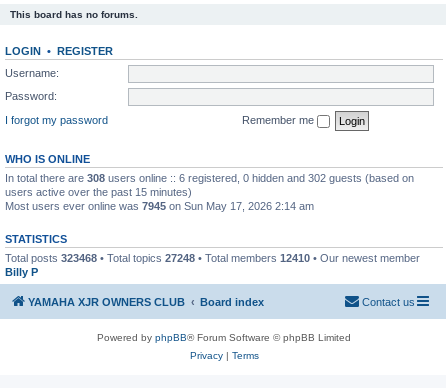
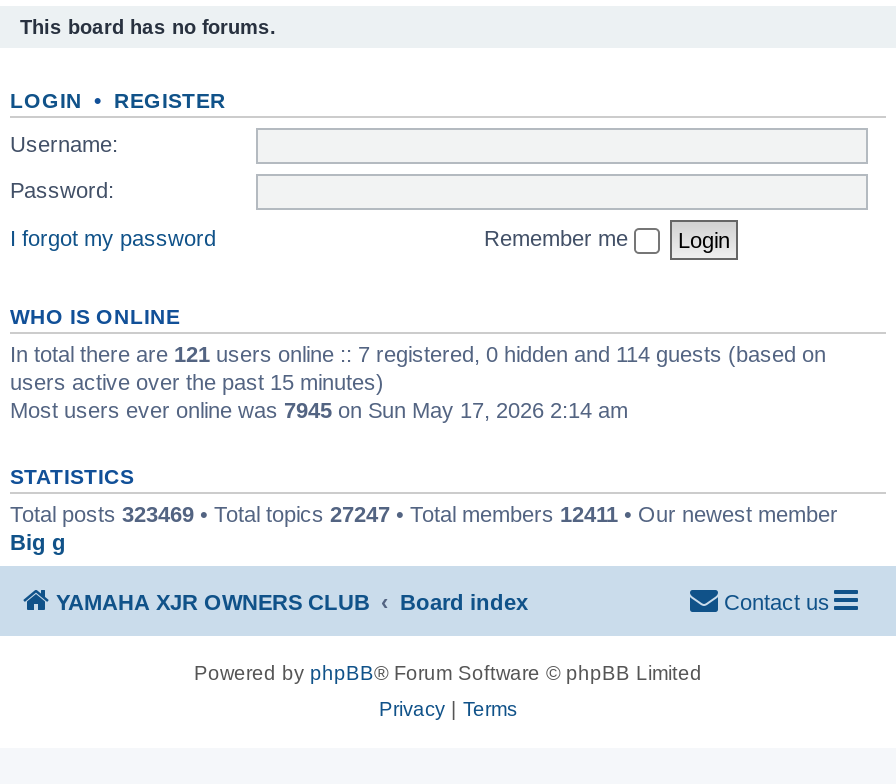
- In total there are 308 users online :: 6 registered, 0 hidden and 302 guests (based on
+ In total there are 121 users online :: 7 registered, 0 hidden and 114 guests (based on

- Total posts 323468 • Total topics 27248 • Total members 12410 • Our newest member
- Billy P
+ Total posts 323469 • Total topics 27247 • Total members 12411 • Our newest member
+ Big g
